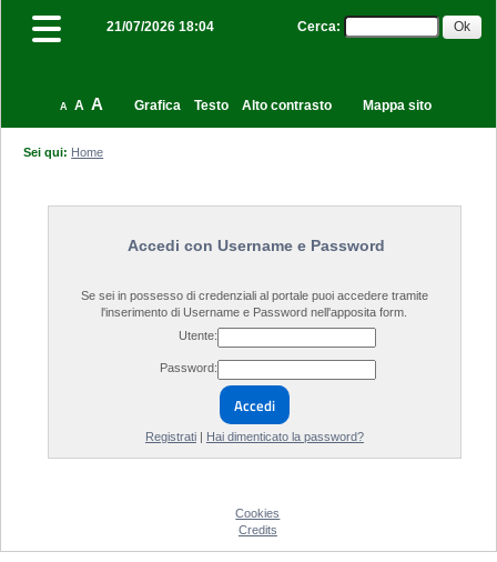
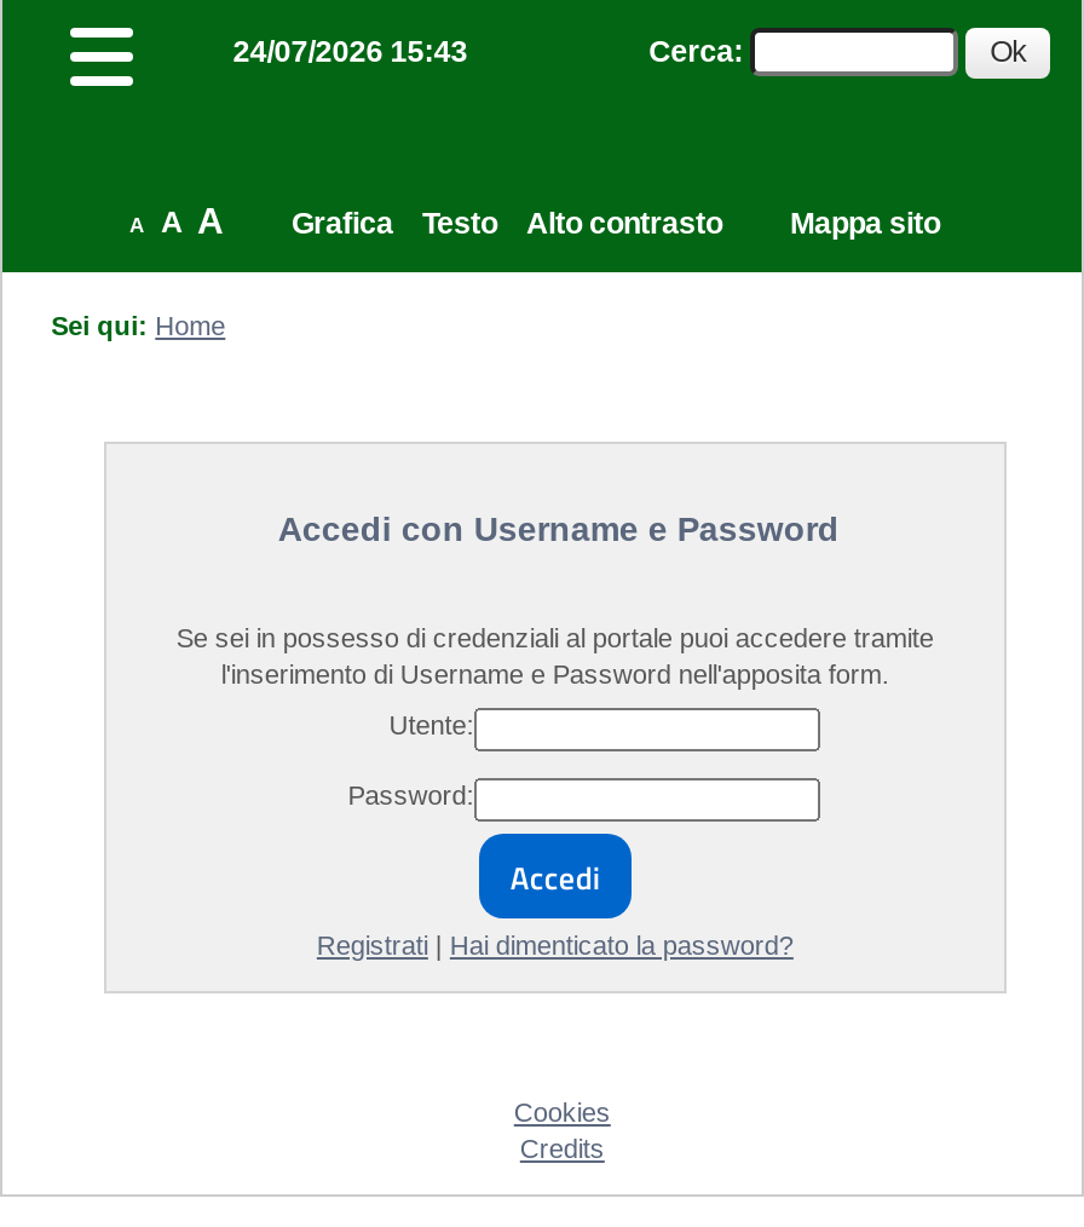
- 21/07/2026 18:04
+ 24/07/2026 15:43
